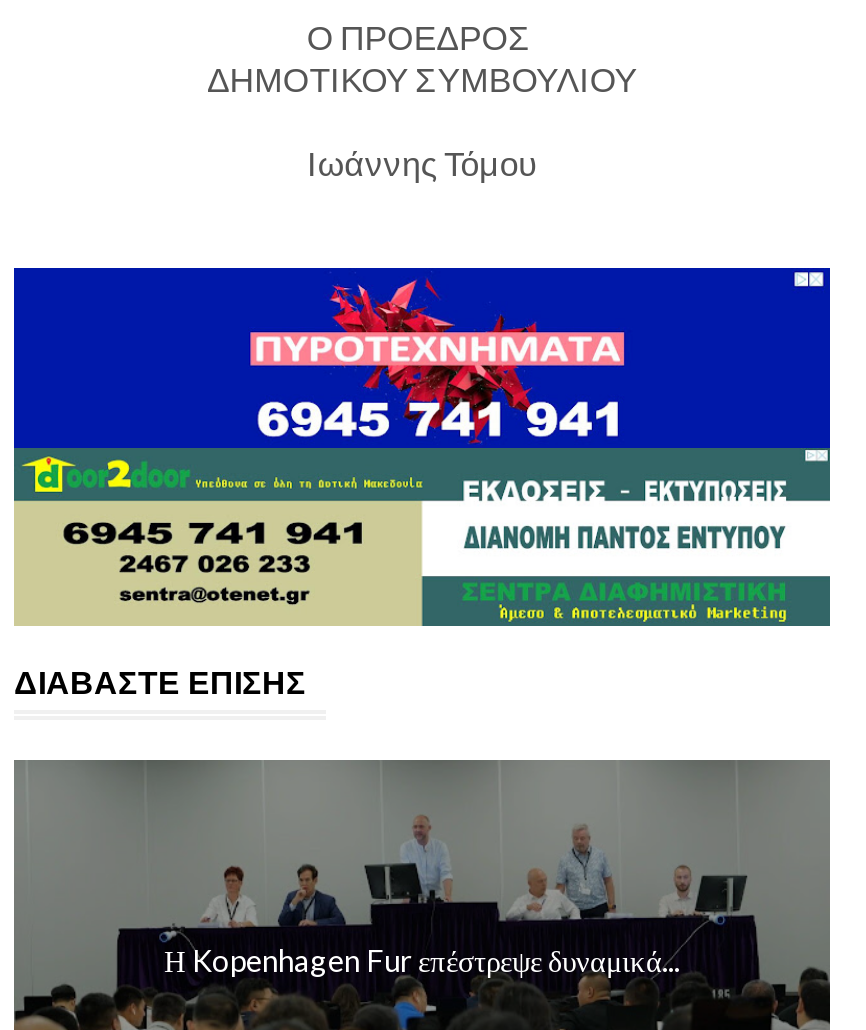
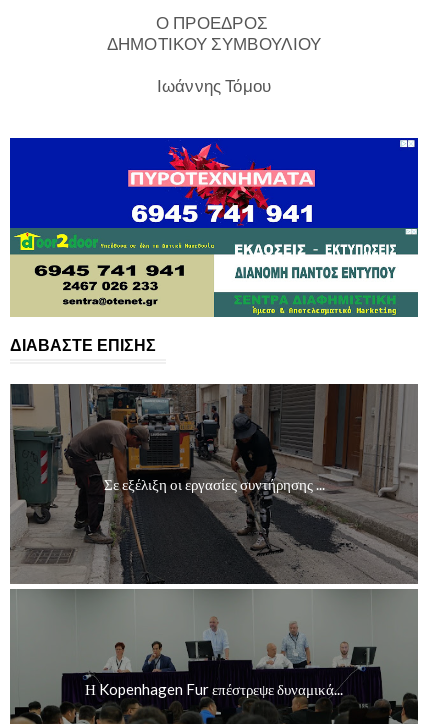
+ [image]
+ Σε εξέλιξη οι εργασίες συντήρησης ...
